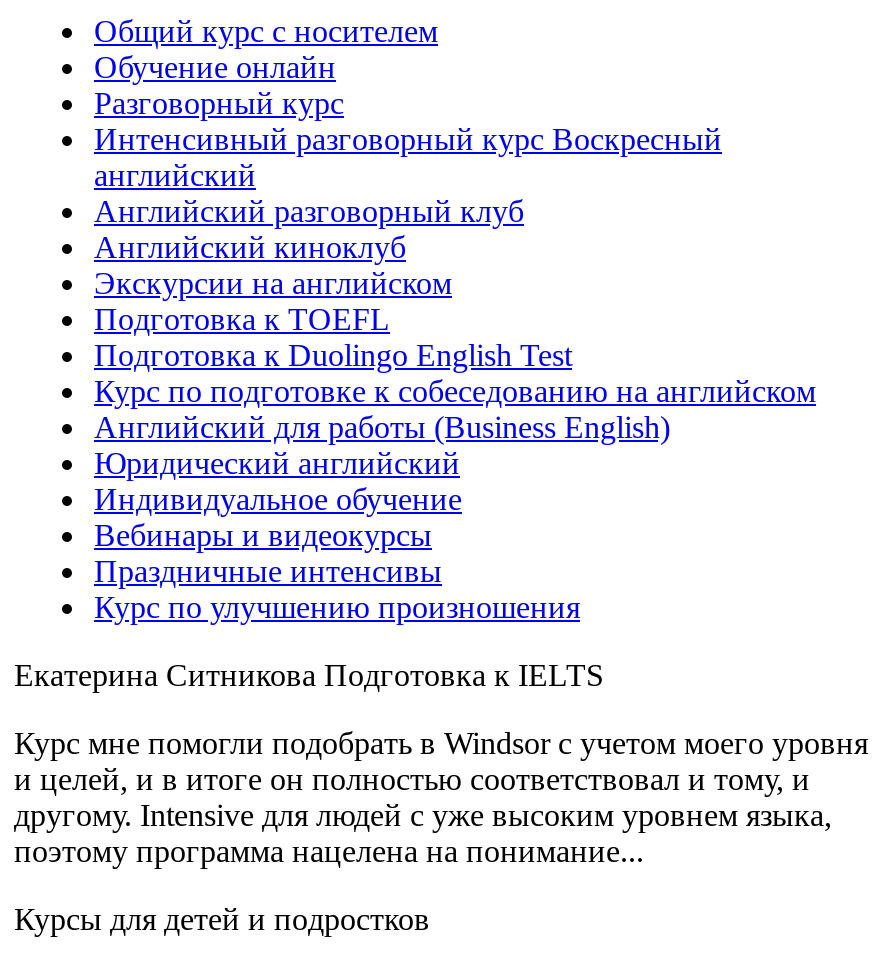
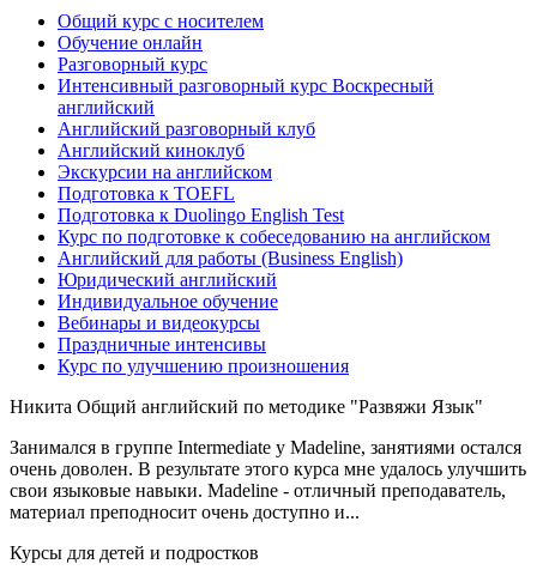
- Екатерина Ситникова Подготовка к IELTS
+ Никита Общий английский по методике "Развяжи Язык"

- Курс мне помогли подобрать в Windsor с учетом моего уровня
- и целей, и в итоге он полностью соответствовал и тому, и
- другому. Intensive для людей с уже высоким уровнем языка,
- поэтому программа нацелена на понимание...
+ Занимался в группе Intermediate у Madeline, занятиями остался
+ очень доволен. В результате этого курса мне удалось улучшить
+ свои языковые навыки. Madeline - отличный преподаватель,
+ материал преподносит очень доступно и...
